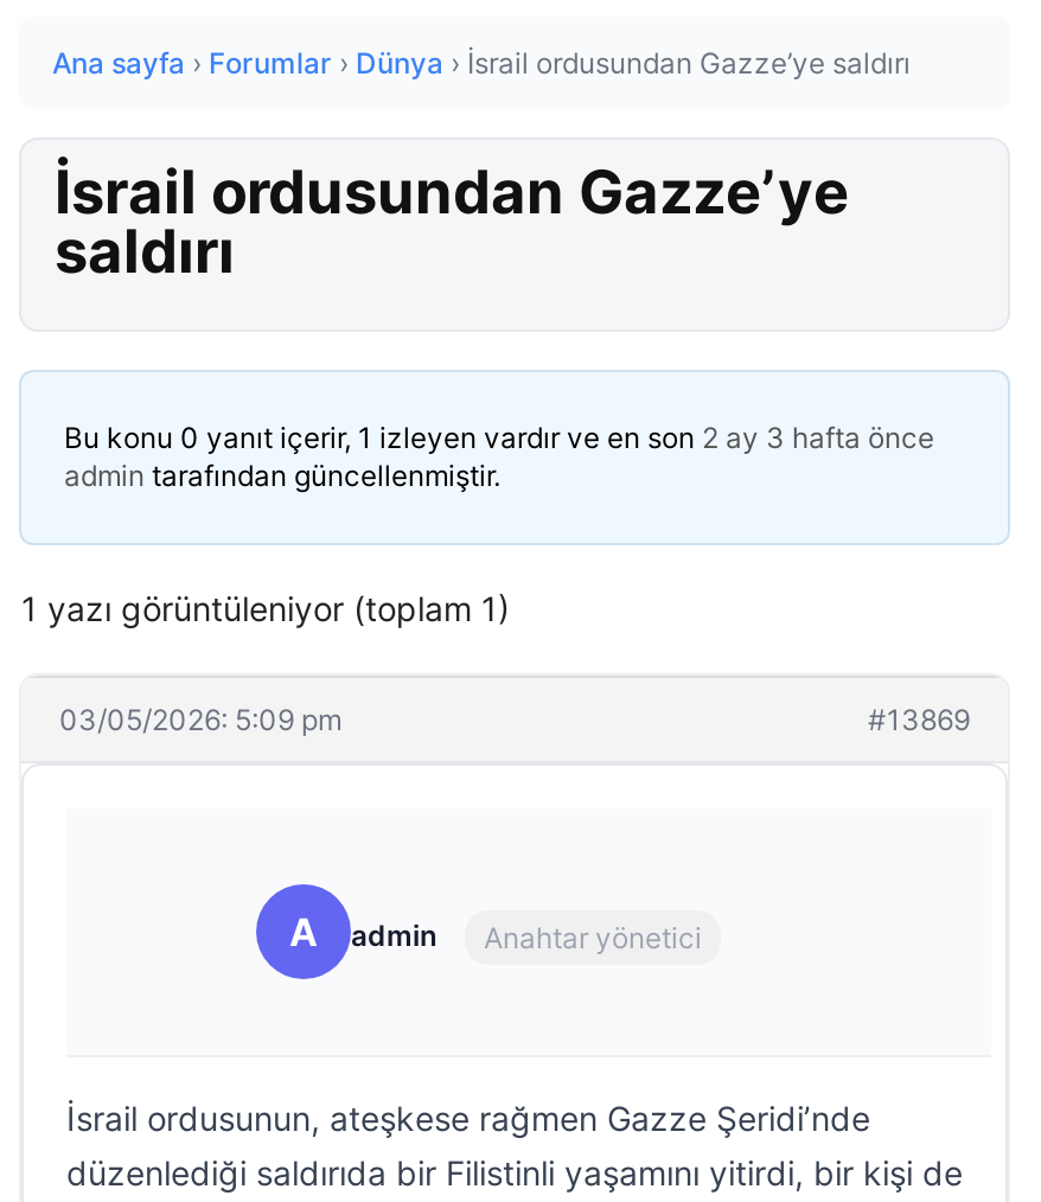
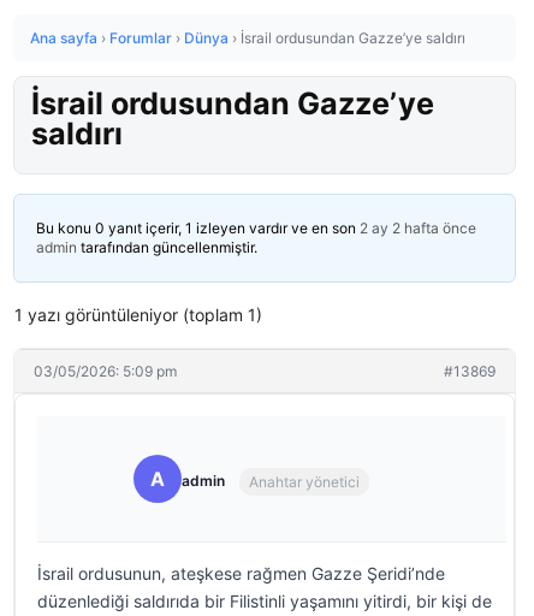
- Bu konu 0 yanıt içerir, 1 izleyen vardır ve en son 2 ay 3 hafta önce
+ Bu konu 0 yanıt içerir, 1 izleyen vardır ve en son 2 ay 2 hafta önce
